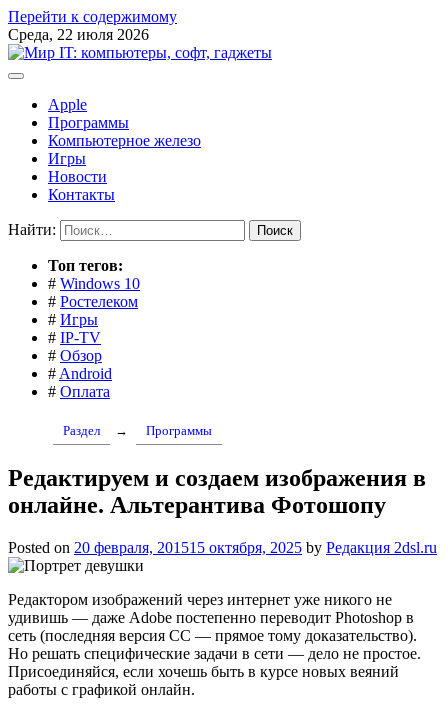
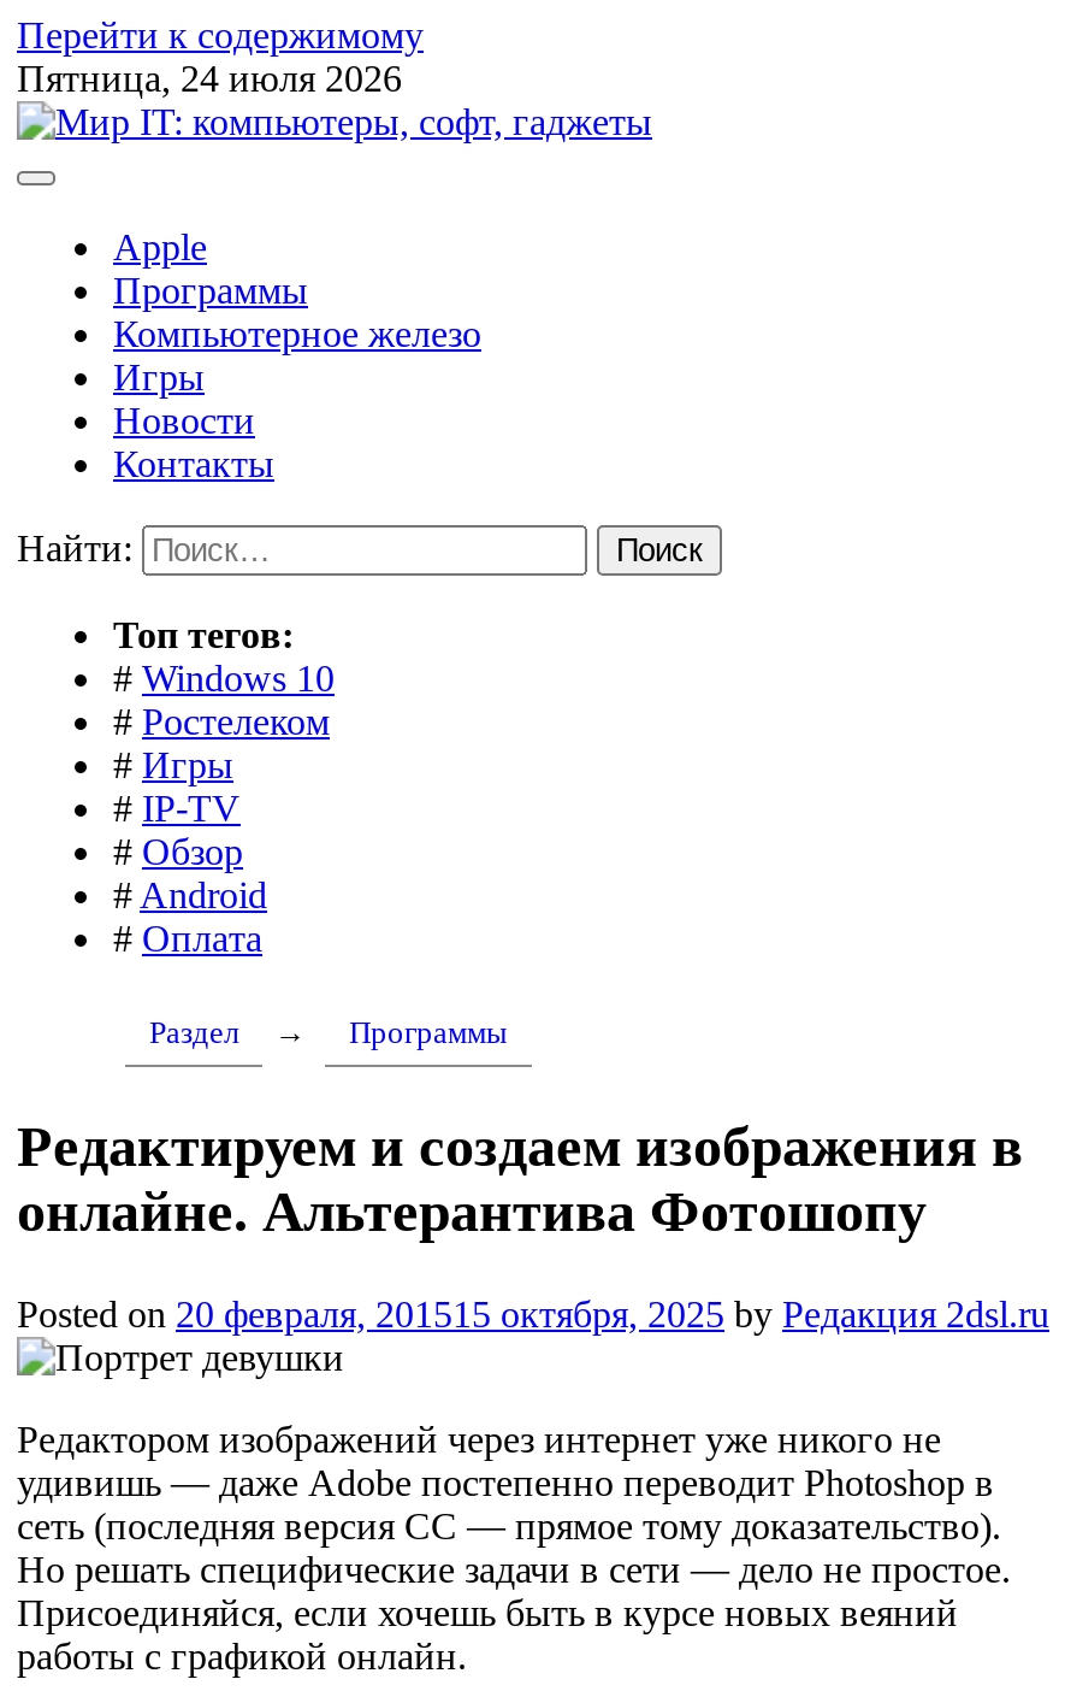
- Среда, 22 июля 2026
+ Пятница, 24 июля 2026
